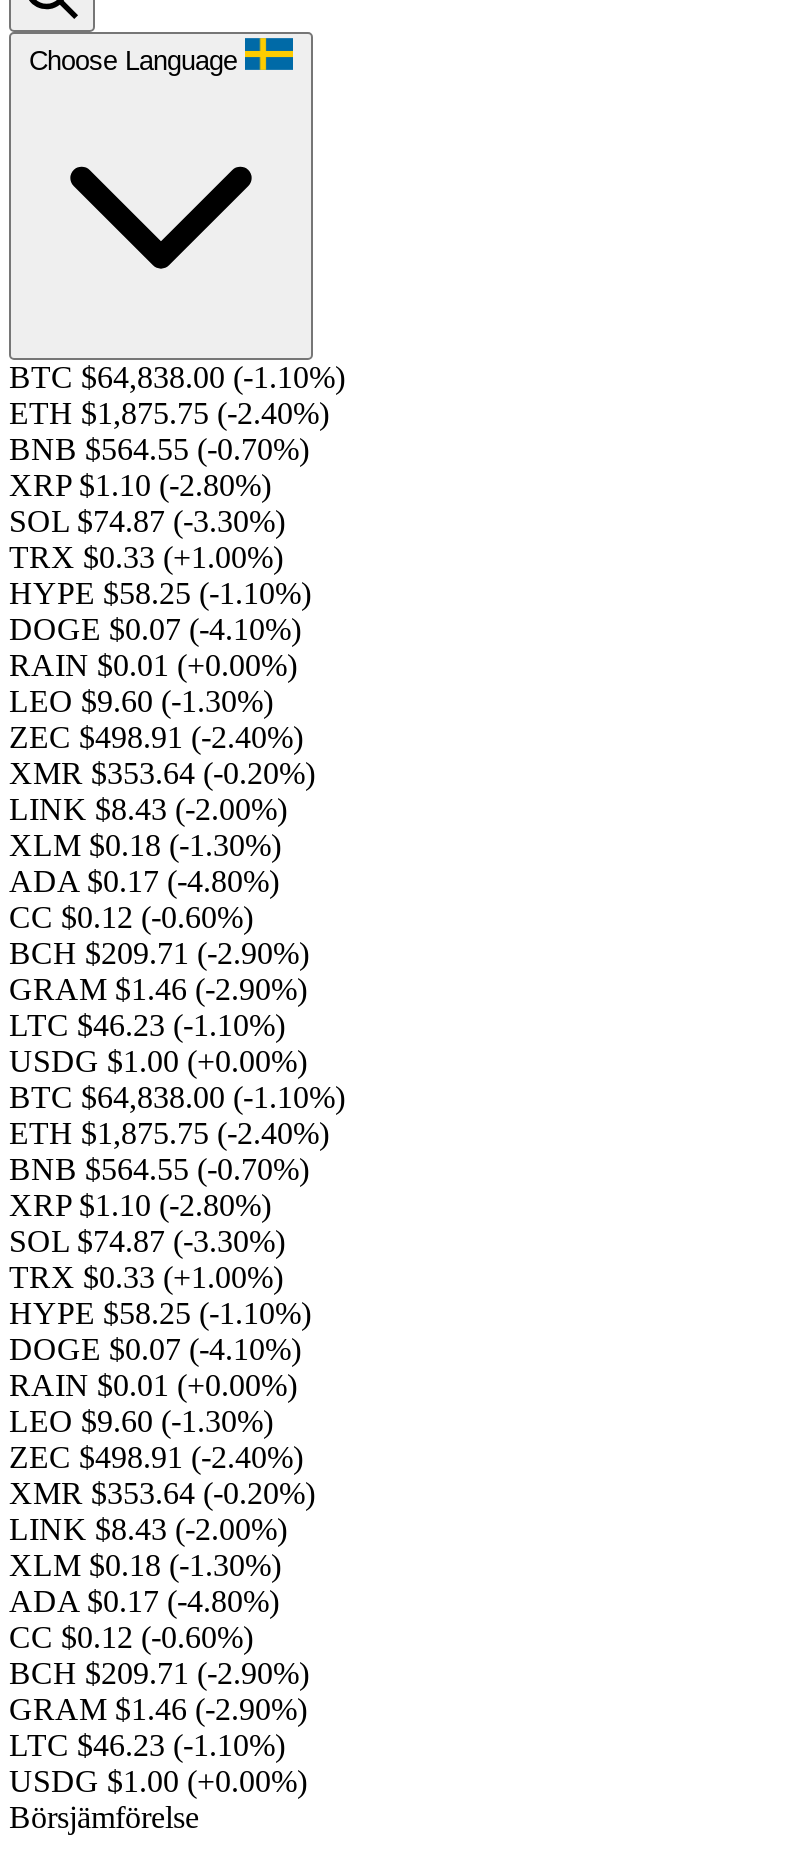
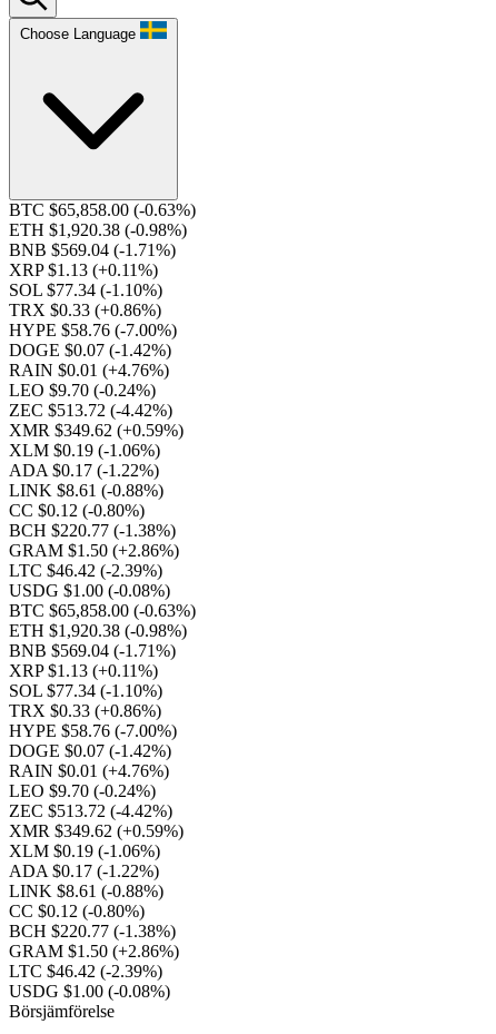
- BTC $64,838.00(-1.10%)
- ETH $1,875.75 (-2.40%)
- BNB $564.55 (-0.70%)
- XRP $1.10 (-2.80%)
- SOL $74.87(-3.30%)
- TRX $0.33 (+1.00%)
- HYPE $58.25 (-1.10%)
- DOGE $0.07 (-4.10%)
- RAIN $0.01 (+0.00%)
- LEO $9.60 (-1.30%)
- ZEC $498.91 (-2.40%)
- XMR $353.64(-0.20%)
- LINK $8.43 (-2.00%)
- XLM $0.18 (-1.30%)
- ADA $0.17 (-4.80%)
- CC $0.12 (-0.60%)
- BCH $209.71 (-2.90%)
- GRAM $1.46 (-2.90%)
- LTC $46.23 (-1.10%)
- USDG $1.00(+0.00%)
- BTC $64,838.00 (-1.10%)
- ETH $1,875.75 (-2.40%)
- BNB $564.55 (-0.70%)
- XRP $1.10 (-2.80%)
- SOL $74.87(-3.30%)
- TRX $0.33 (+1.00%)
- HYPE $58.25 (-1.10%)
- DOGE $0.07 (-4.10%)
- RAIN $0.01 (+0.00%)
- LEO $9.60 (-1.30%)
- ZEC $498.91 (-2.40%)
- XMR $353.64(-0.20%)
- LINK $8.43 (-2.00%)
- XLM $0.18 (-1.30%)
- ADA $0.17 (-4.80%)
- CC $0.12 (-0.60%)
- BCH $209.71 (-2.90%)
- GRAM $1.46 (-2.90%)
- LTC $46.23 (-1.10%)
- USDG $1.00(+0.00%)
+ BTC $65,858.00(-0.63%)
+ ETH $1,920.38 (-0.98%)
+ BNB $569.04 (-1.71%)
+ XRP $1.13 (+0.11%)
+ SOL $77.34(-1.10%)
+ TRX $0.33 (+0.86%)
+ HYPE $58.76 (-7.00%)
+ DOGE $0.07 (-1.42%)
+ RAIN $0.01 (+4.76%)
+ LEO $9.70 (-0.24%)
+ ZEC $513.72 (-4.42%)
+ XMR $349.62(+0.59%)
+ XLM $0.19 (-1.06%)
+ ADA $0.17 (-1.22%)
+ LINK $8.61 (-0.88%)
+ CC $0.12 (-0.80%)
+ BCH $220.77 (-1.38%)
+ GRAM $1.50 (+2.86%)
+ LTC $46.42 (-2.39%)
+ USDG $1.00(-0.08%)
+ BTC $65,858.00 (-0.63%)
+ ETH $1,920.38 (-0.98%)
+ BNB $569.04 (-1.71%)
+ XRP $1.13 (+0.11%)
+ SOL $77.34(-1.10%)
+ TRX $0.33 (+0.86%)
+ HYPE $58.76 (-7.00%)
+ DOGE $0.07 (-1.42%)
+ RAIN $0.01 (+4.76%)
+ LEO $9.70 (-0.24%)
+ ZEC $513.72 (-4.42%)
+ XMR $349.62(+0.59%)
+ XLM $0.19 (-1.06%)
+ ADA $0.17 (-1.22%)
+ LINK $8.61 (-0.88%)
+ CC $0.12 (-0.80%)
+ BCH $220.77 (-1.38%)
+ GRAM $1.50 (+2.86%)
+ LTC $46.42 (-2.39%)
+ USDG $1.00(-0.08%)
